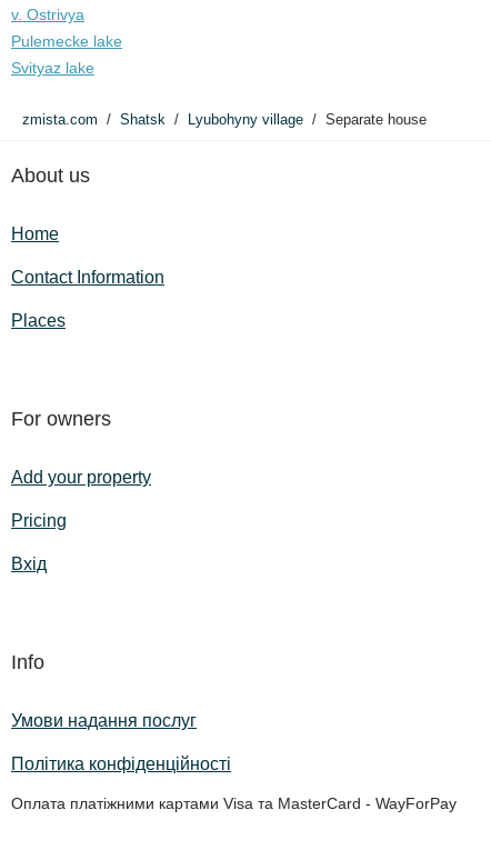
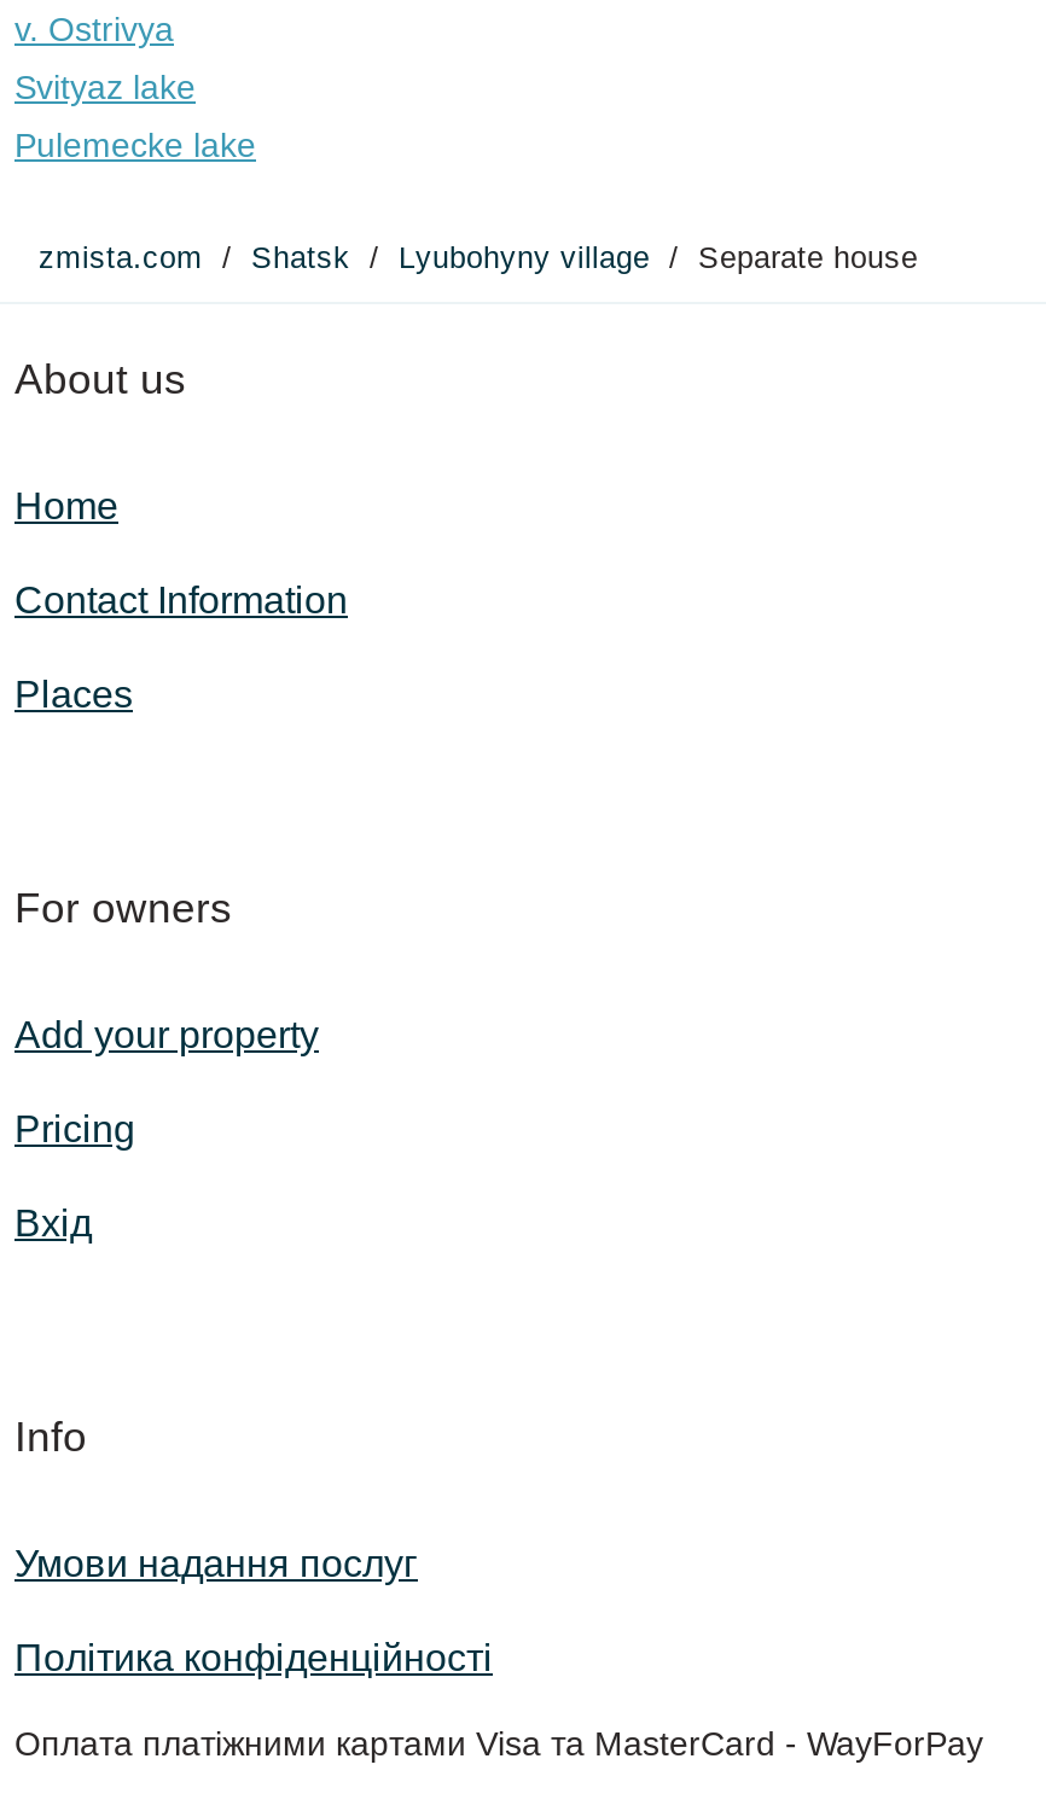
moved down: Pulemecke lake

moved up: Svityaz lake
